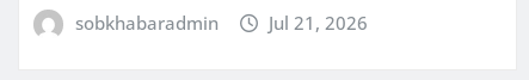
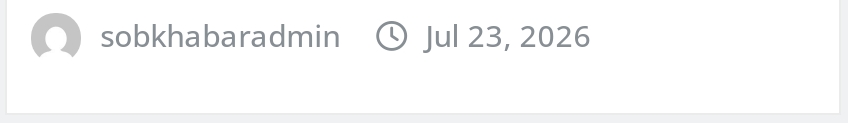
- Jul 21, 2026
+ Jul 23, 2026
